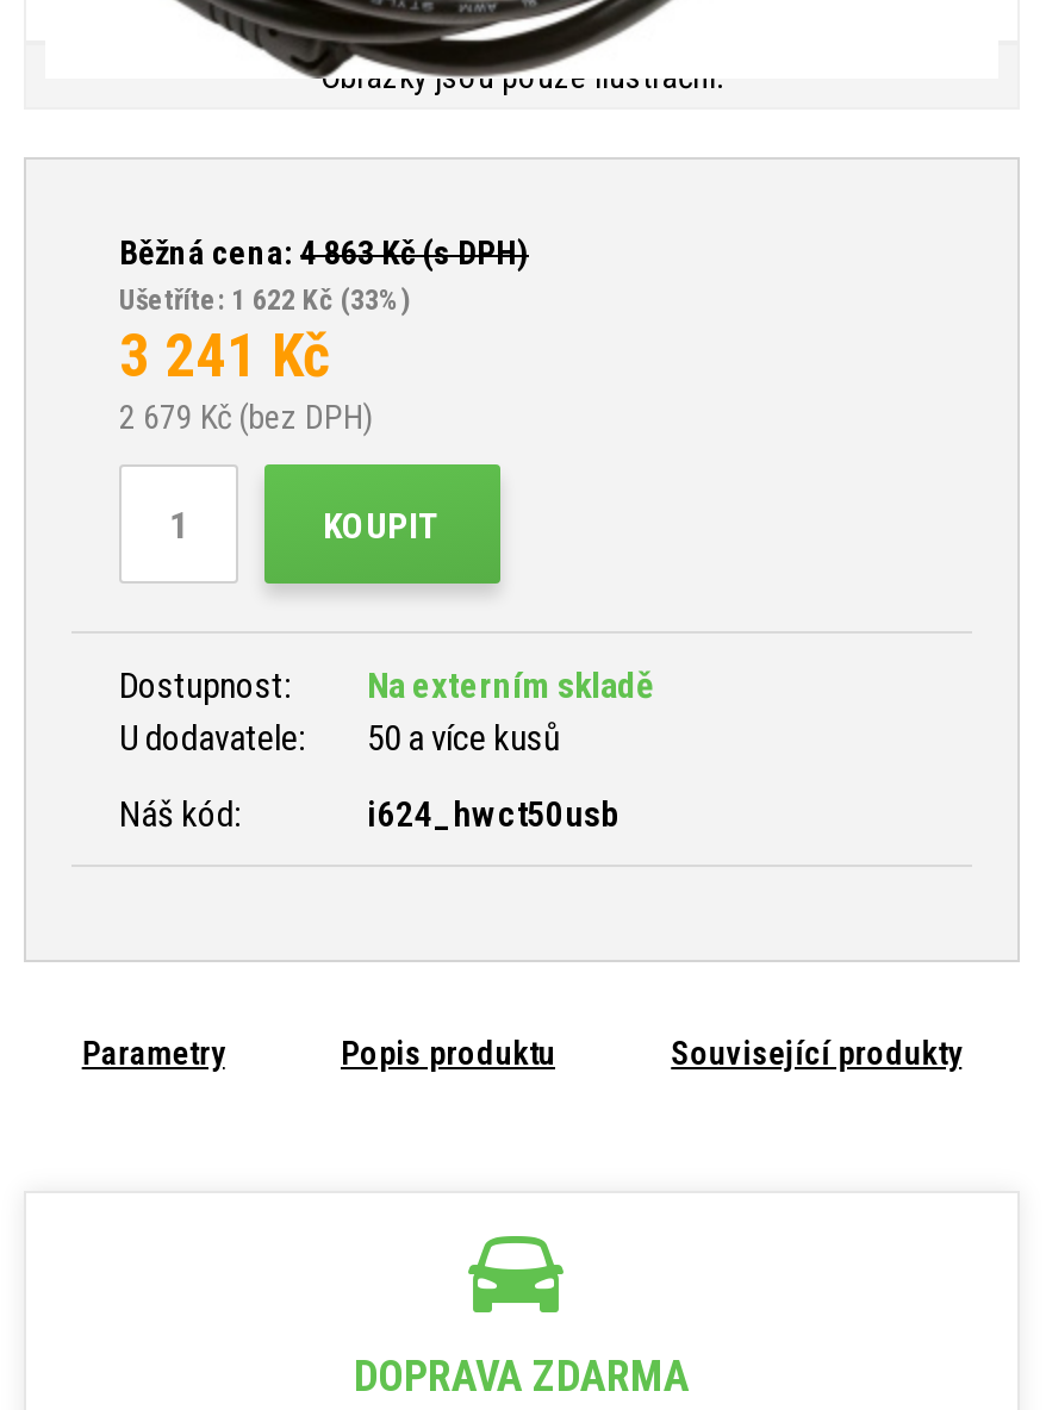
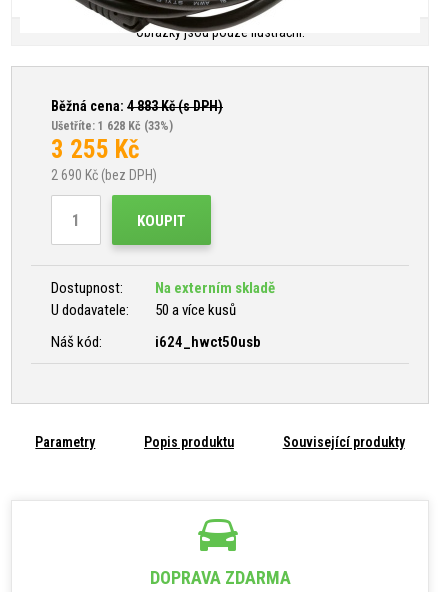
- Běžná cena: 4 863Kč (s DPH)
+ Běžná cena: 4 883Kč (s DPH)

- Ušetříte: 1 622 Kč (33%)
+ Ušetříte: 1 628 Kč (33%)

- 3 241 Kč
+ 3 255 Kč

- 2 679 Kč (bez DPH)
+ 2 690 Kč (bez DPH)
